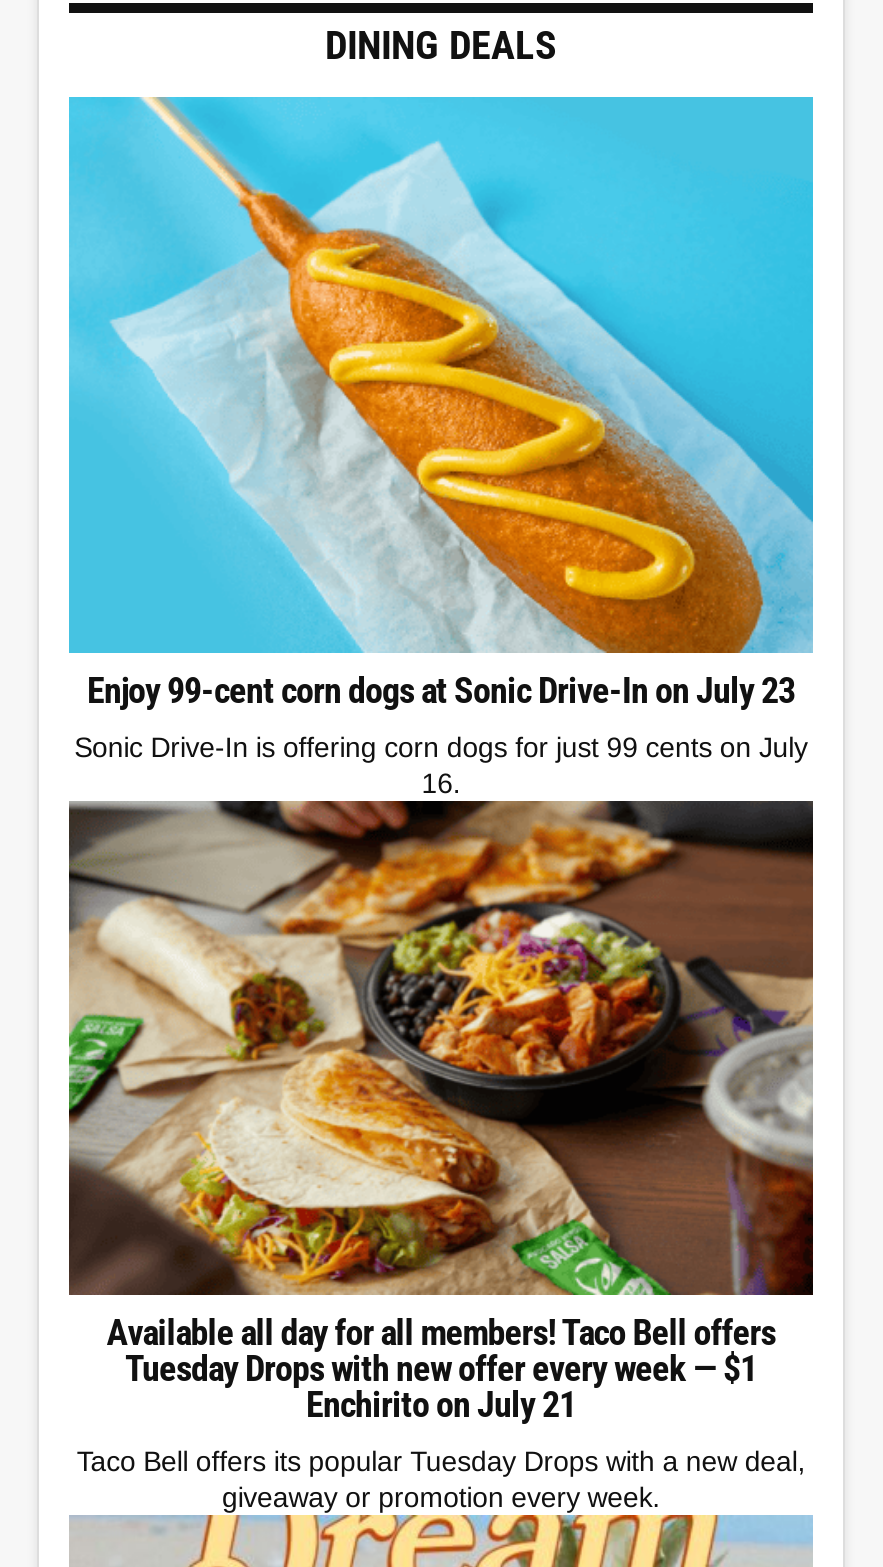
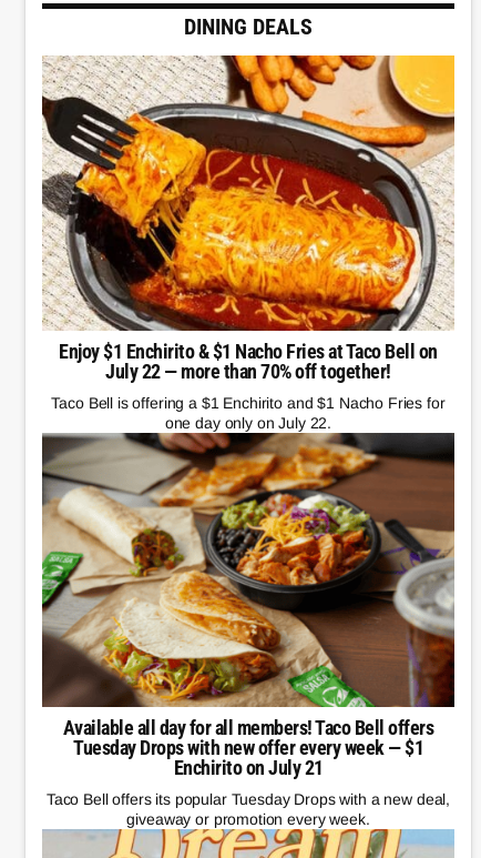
- [image]
- Enjoy 99-cent corn dogs at Sonic Drive-In on July 23
+ [image]
+ Enjoy $1 Enchirito & $1 Nacho Fries at Taco Bell on
+ July 22 — more than 70% off together!

- Sonic Drive-In is offering corn dogs for just 99 cents on July
- 16.
+ Taco Bell is offering a $1 Enchirito and $1 Nacho Fries for
+ one day only on July 22.
